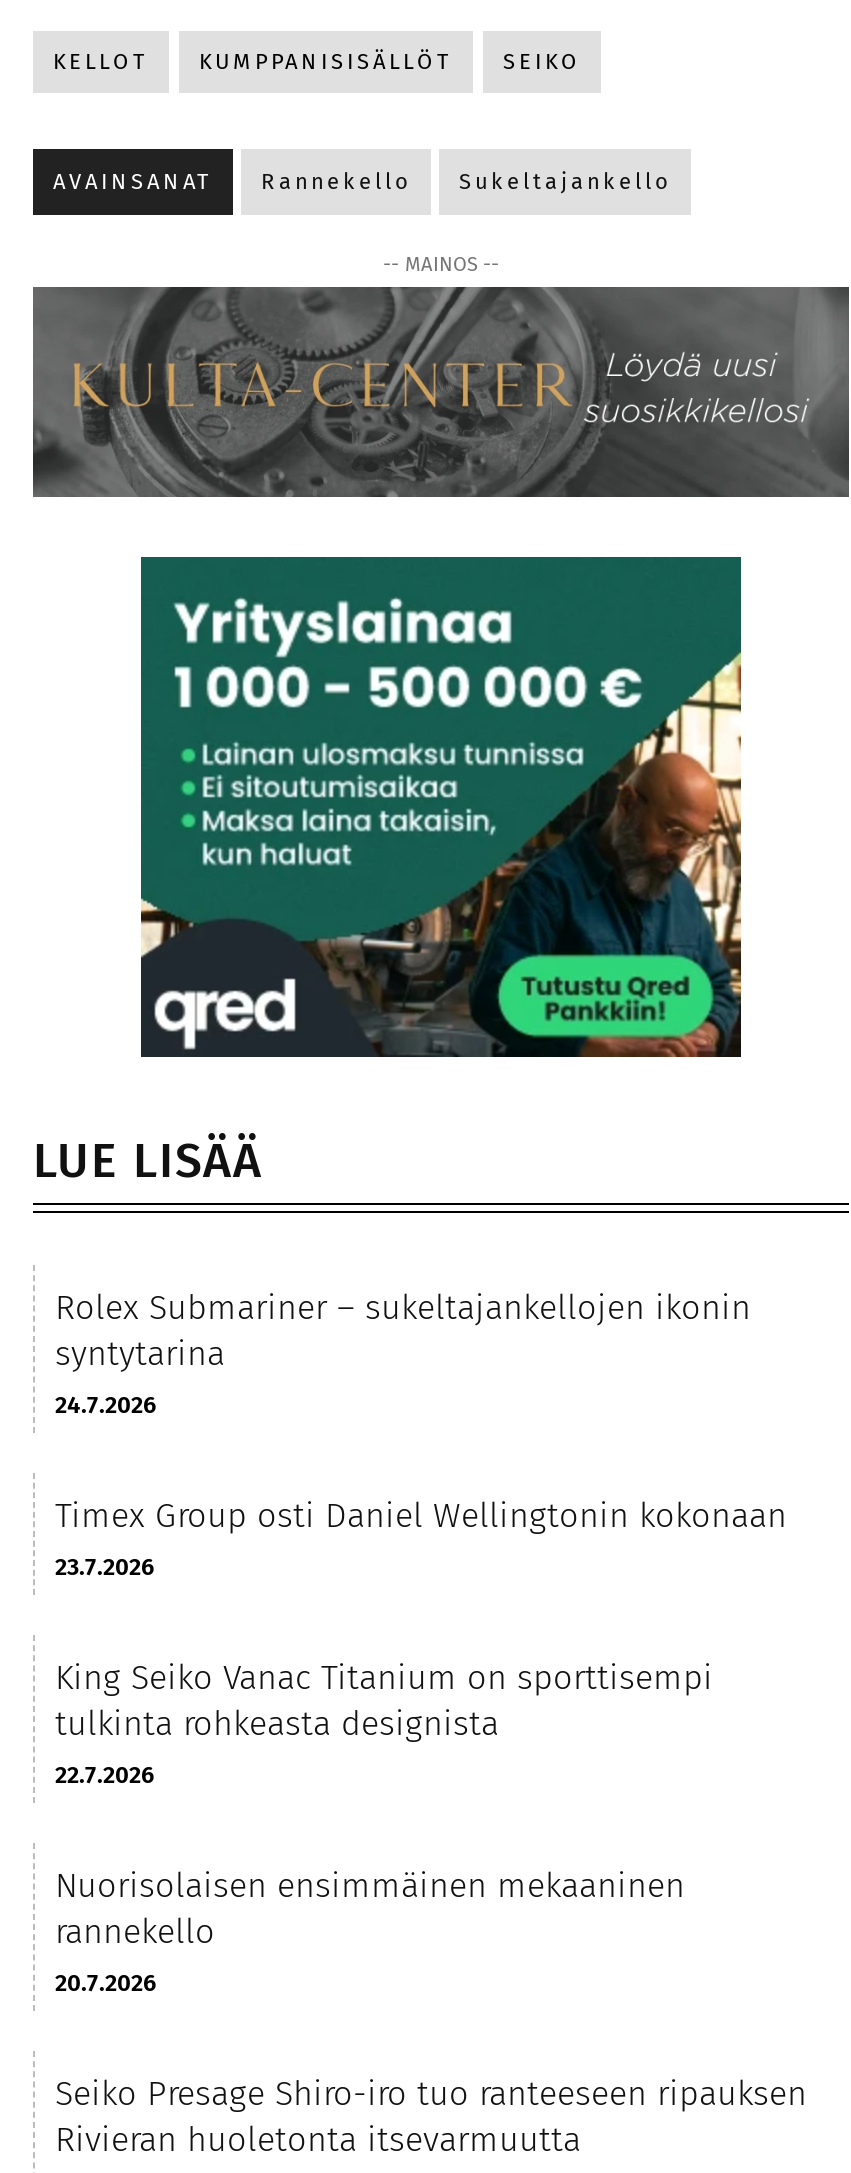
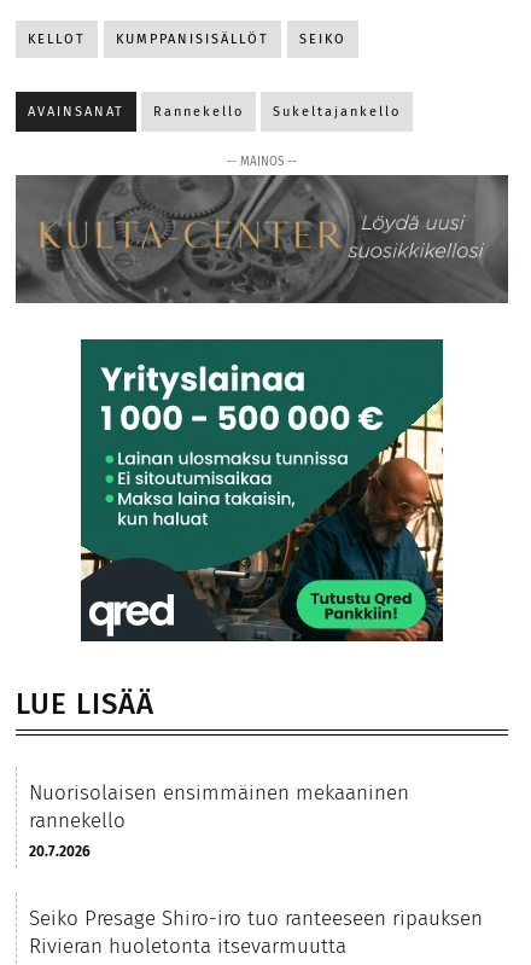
- Rolex Submariner – sukeltajankellojen ikonin
- syntytarina
- 24.7.2026
- Timex Group osti Daniel Wellingtonin kokonaan
- 23.7.2026
- King Seiko Vanac Titanium on sporttisempi
- tulkinta rohkeasta designista
- 22.7.2026
